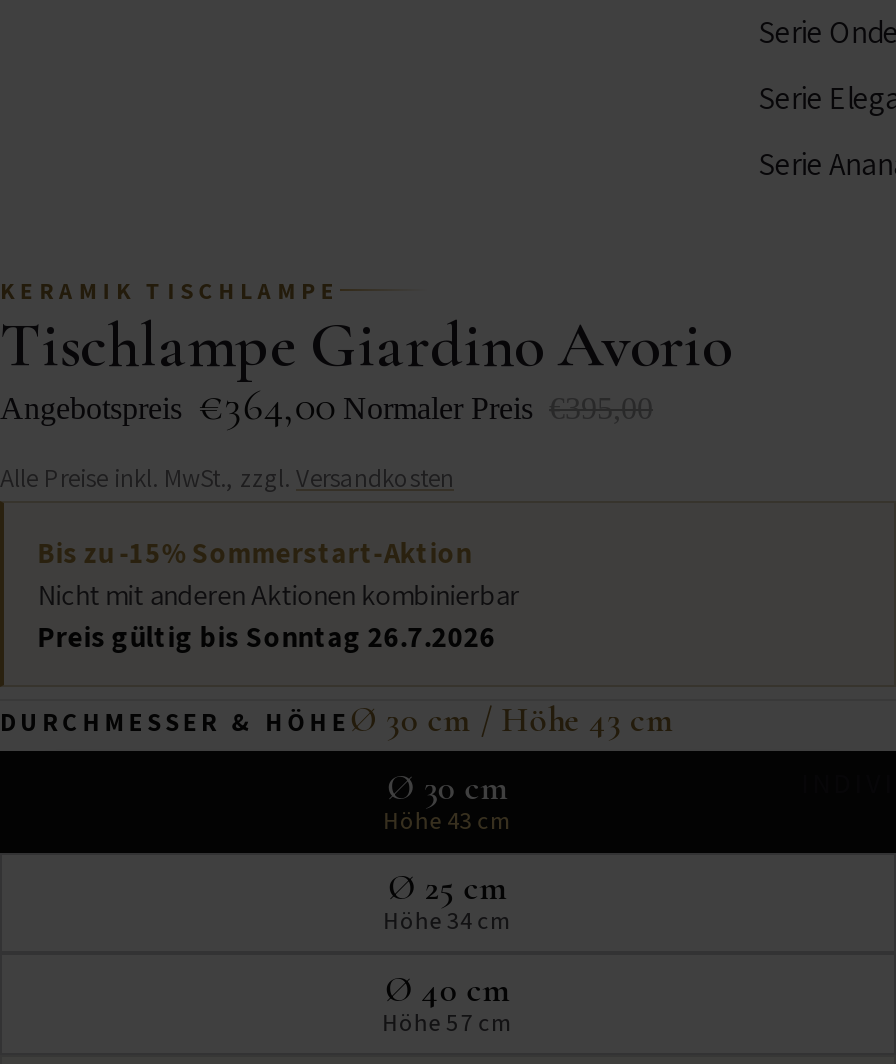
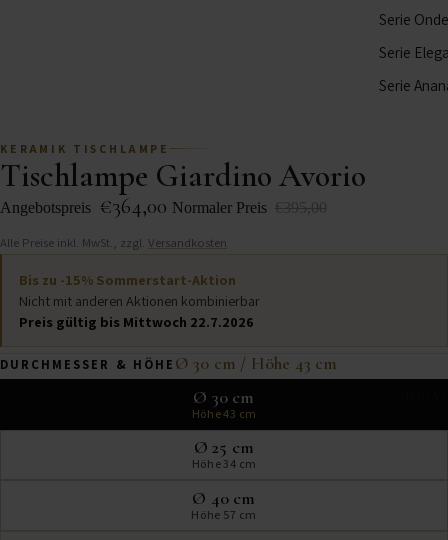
- Preis gültig bis Sonntag 26.7.2026
+ Preis gültig bis Mittwoch 22.7.2026
